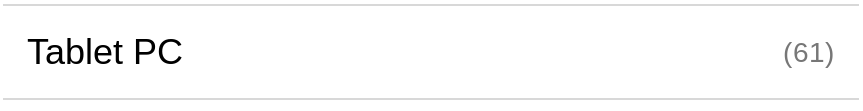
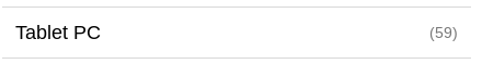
- (61)
+ (59)
